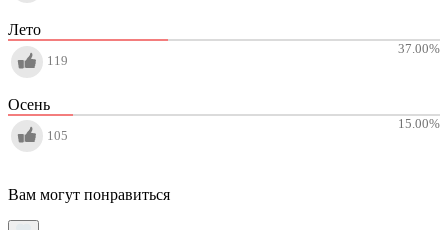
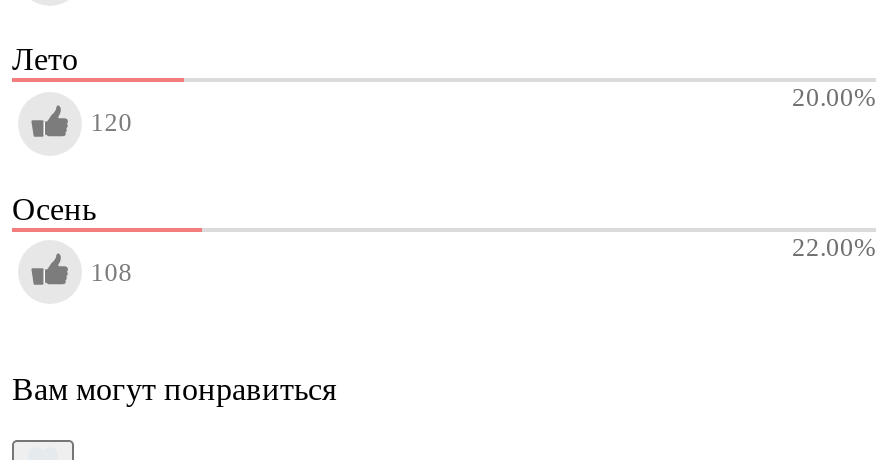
- 37.00%
+ 20.00%

- 119
+ 120

- 15.00%
+ 22.00%

- 105
+ 108
